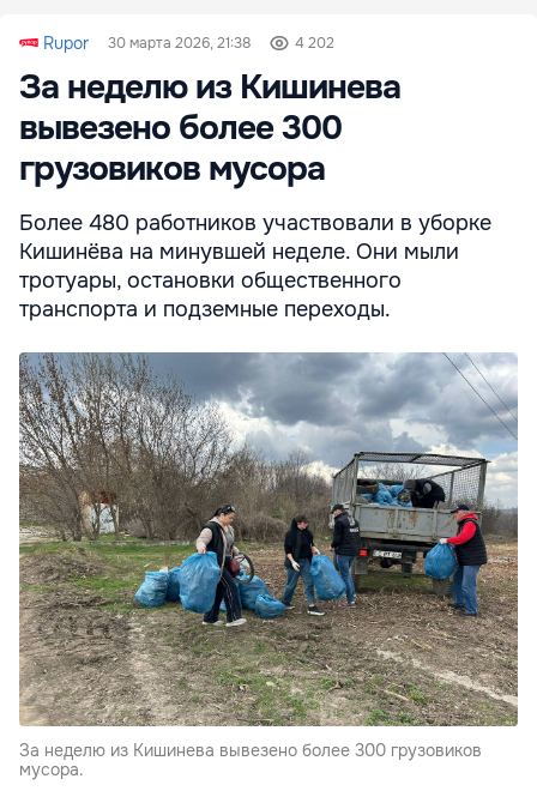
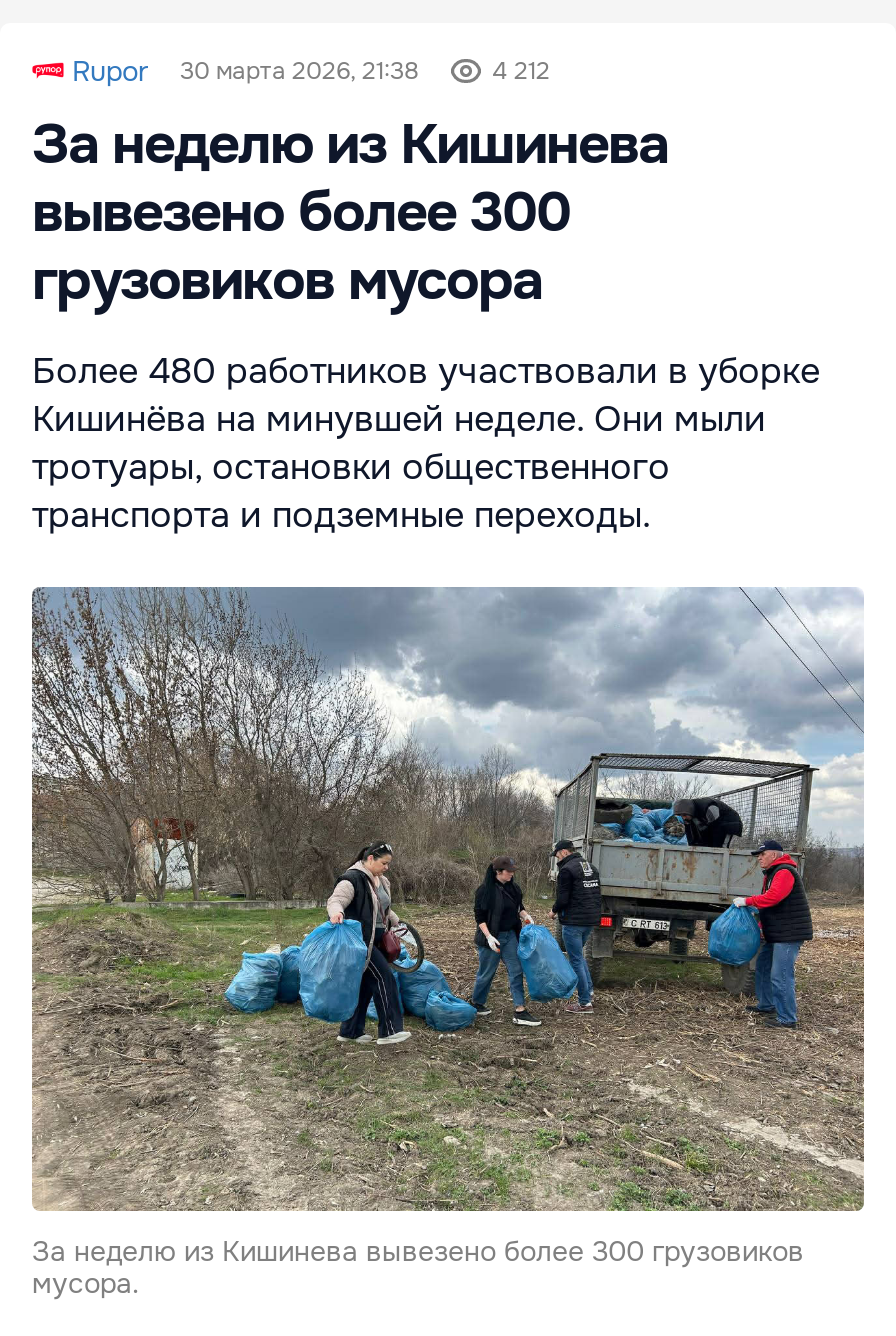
- 4 202
+ 4 212
